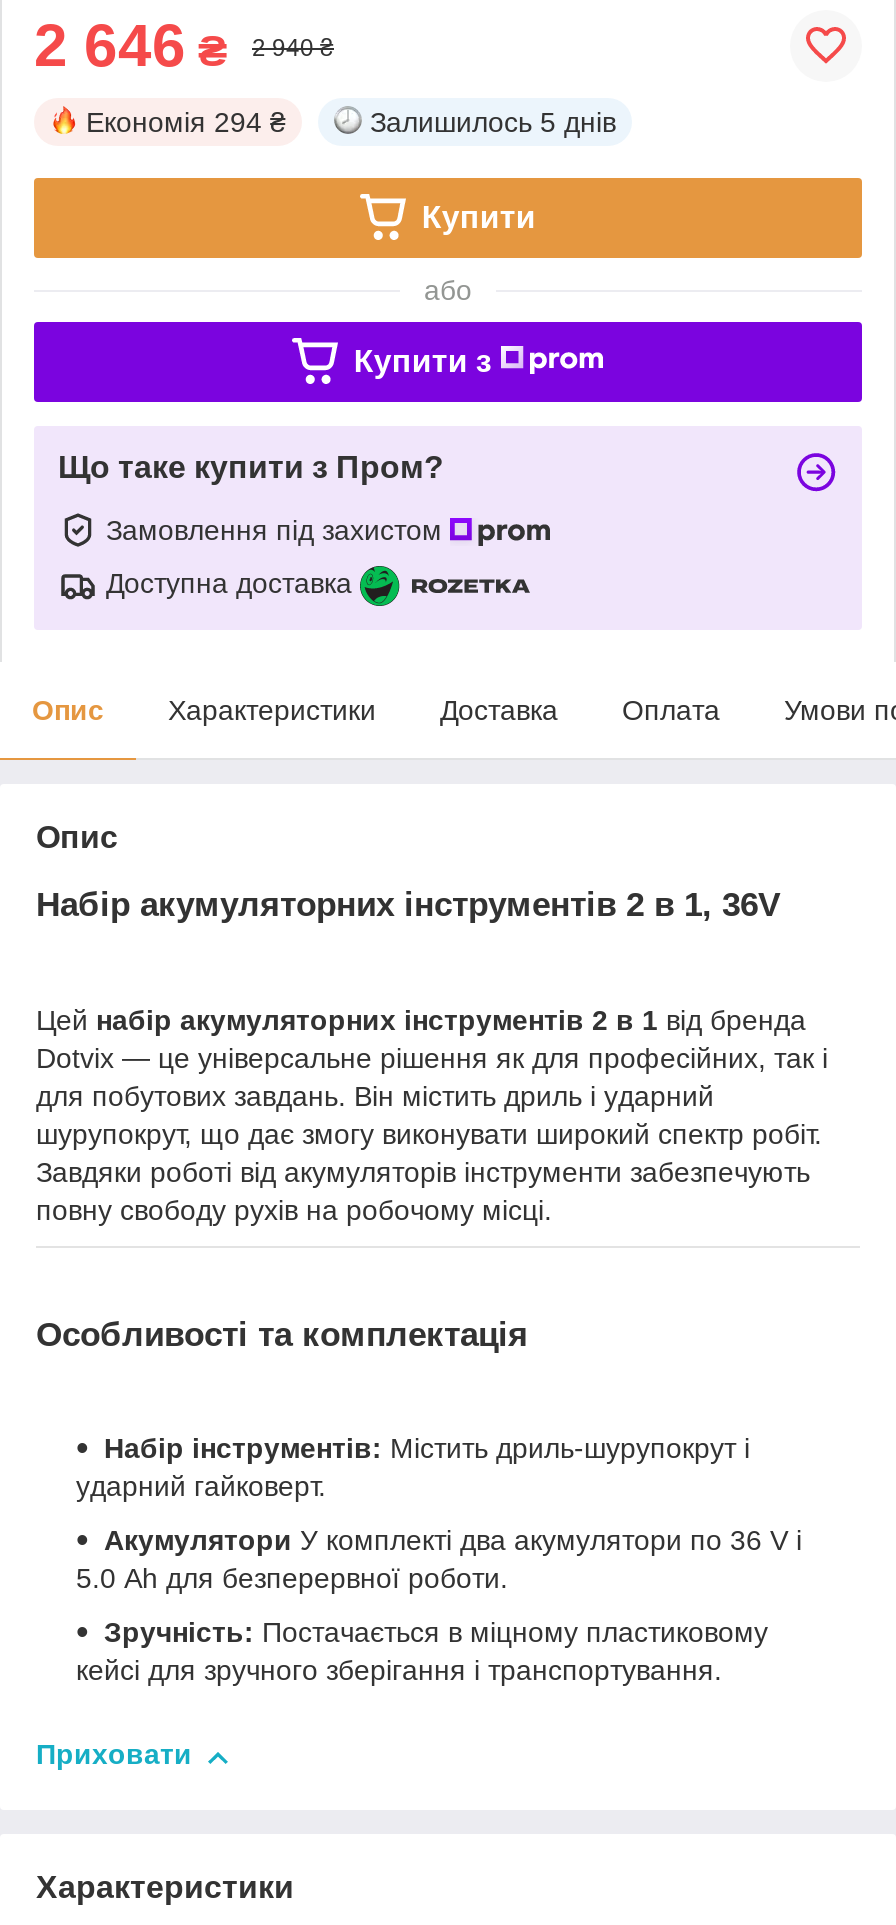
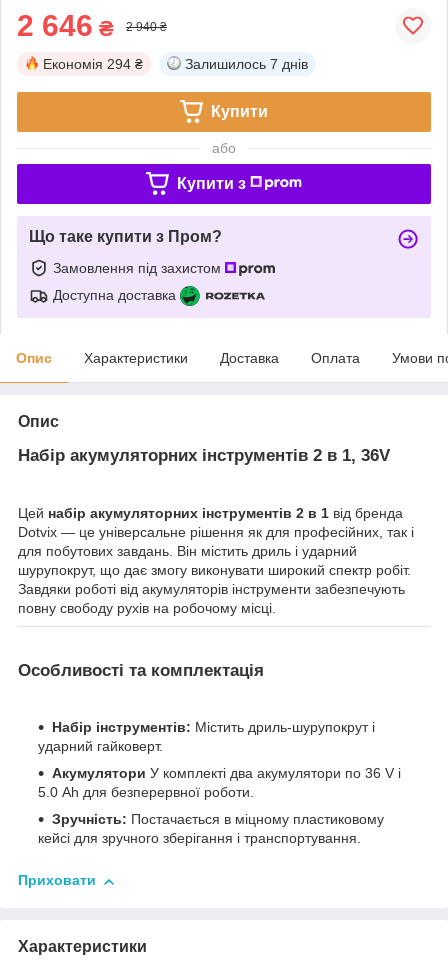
- Залишилось 5 днів
+ Залишилось 7 днів
